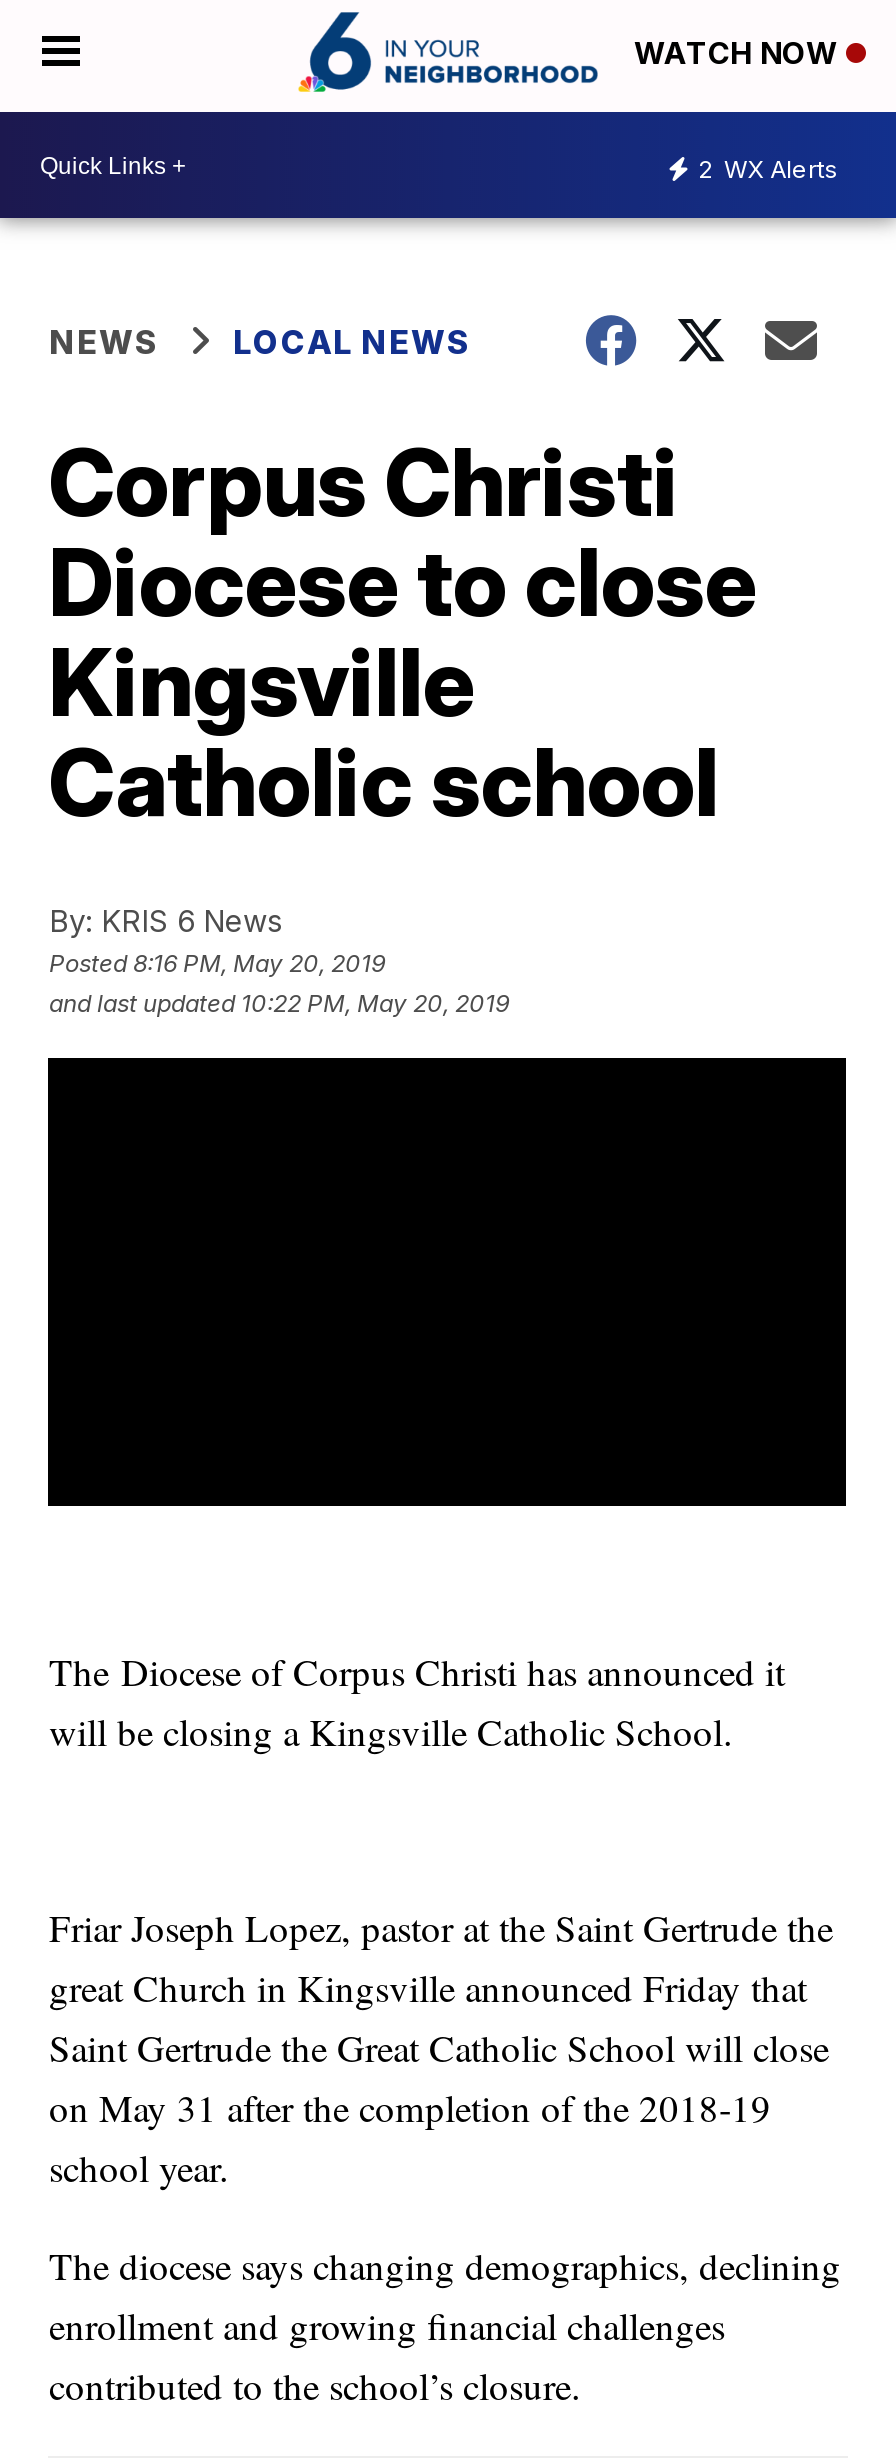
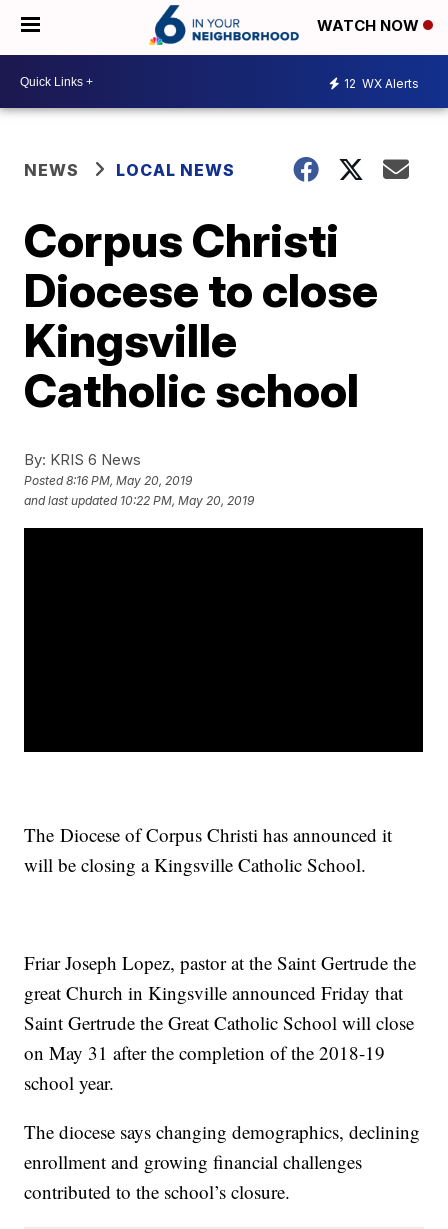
- 2 WX Alerts
+ 12 WX Alerts
